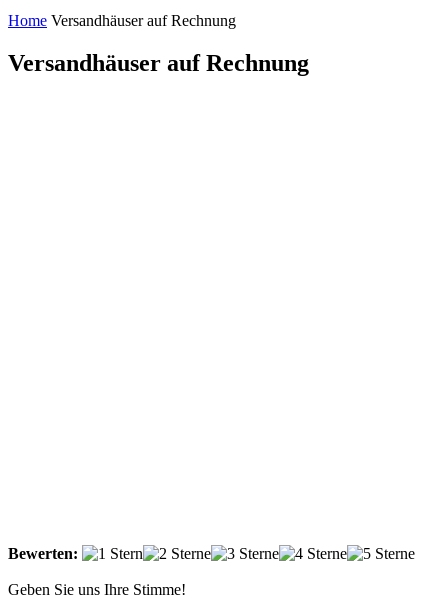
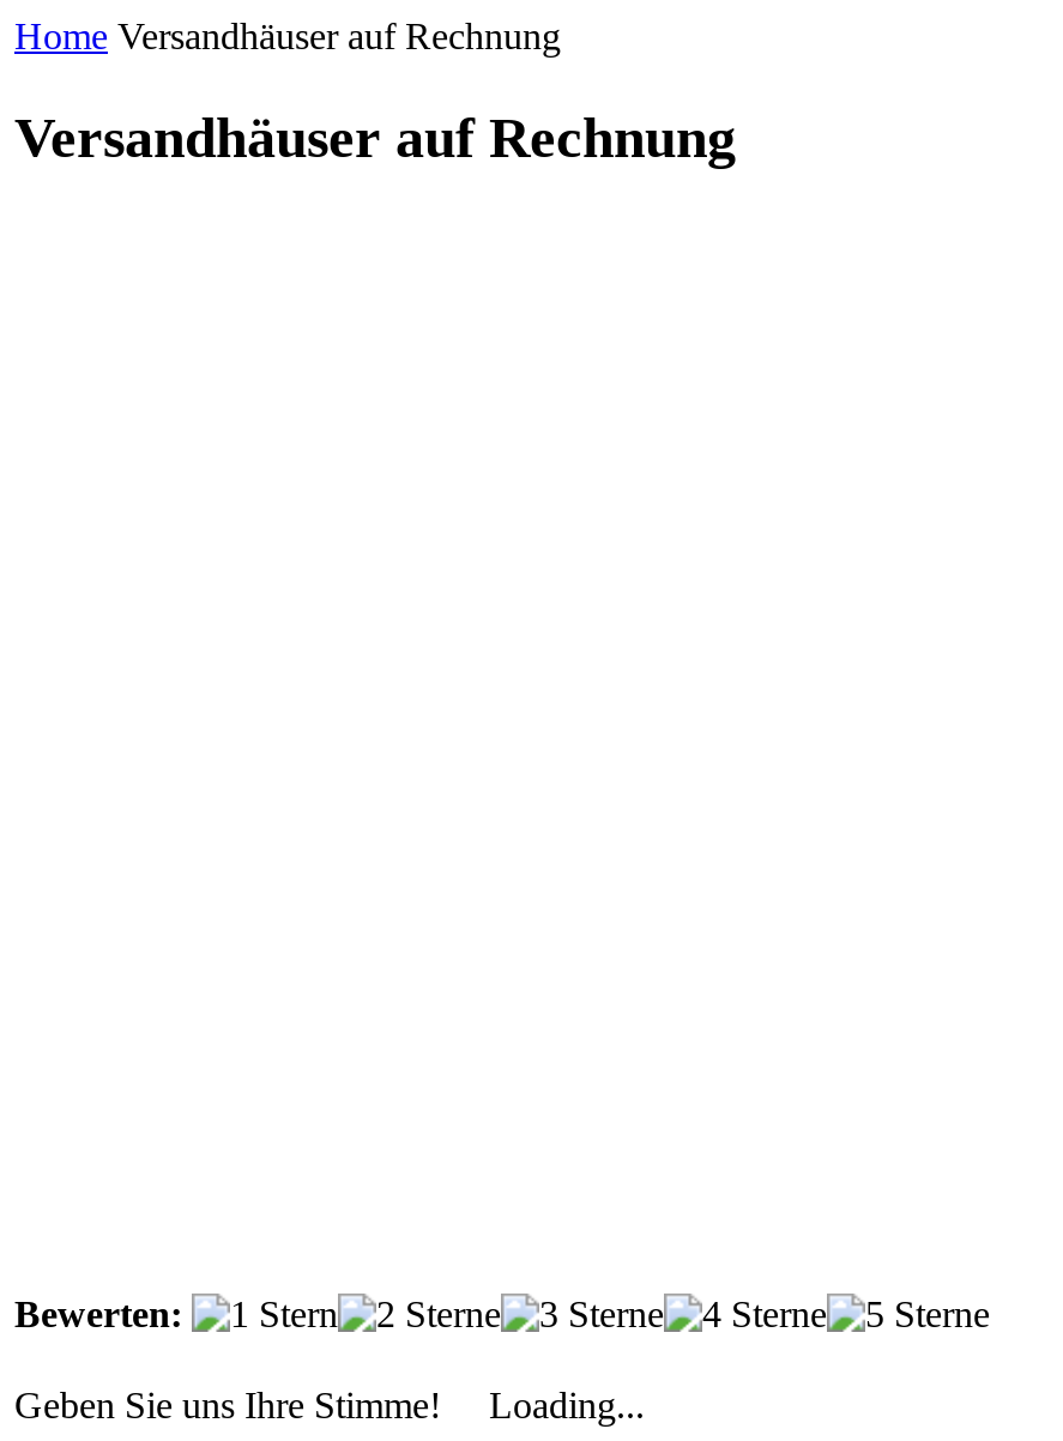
+ Loading...
